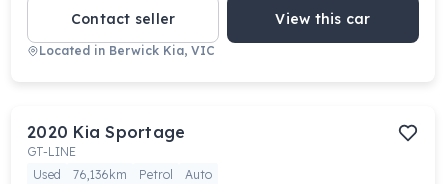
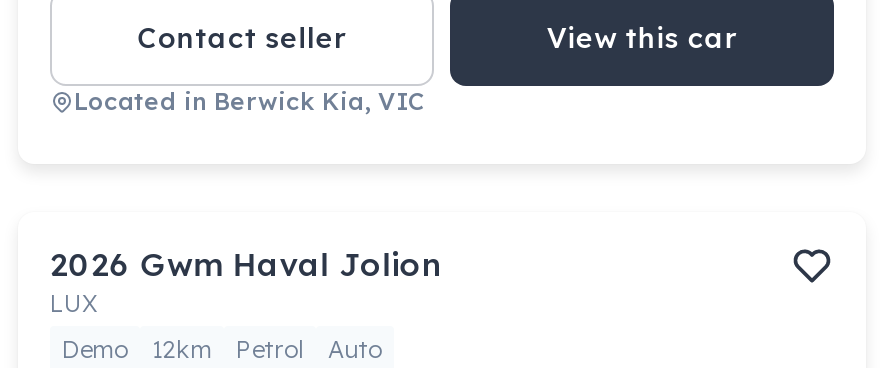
- 2020 Kia Sportage
- GT-LINE
+ 2026 Gwm Haval Jolion
+ LUX

- Used
- 76,136km
+ Demo
+ 12km
